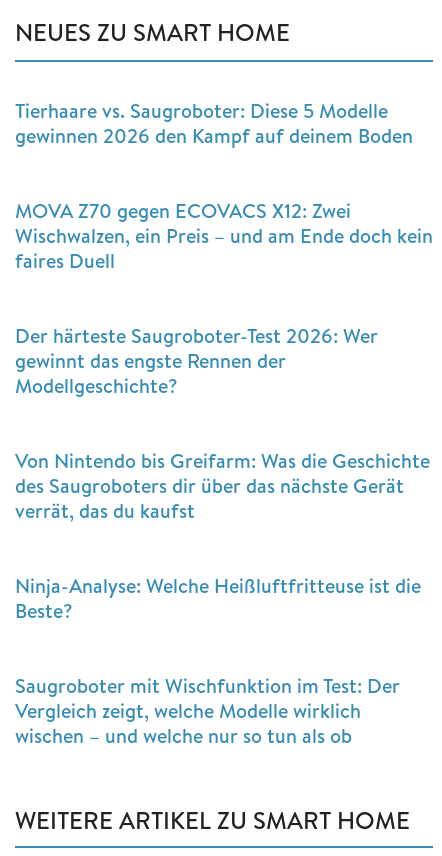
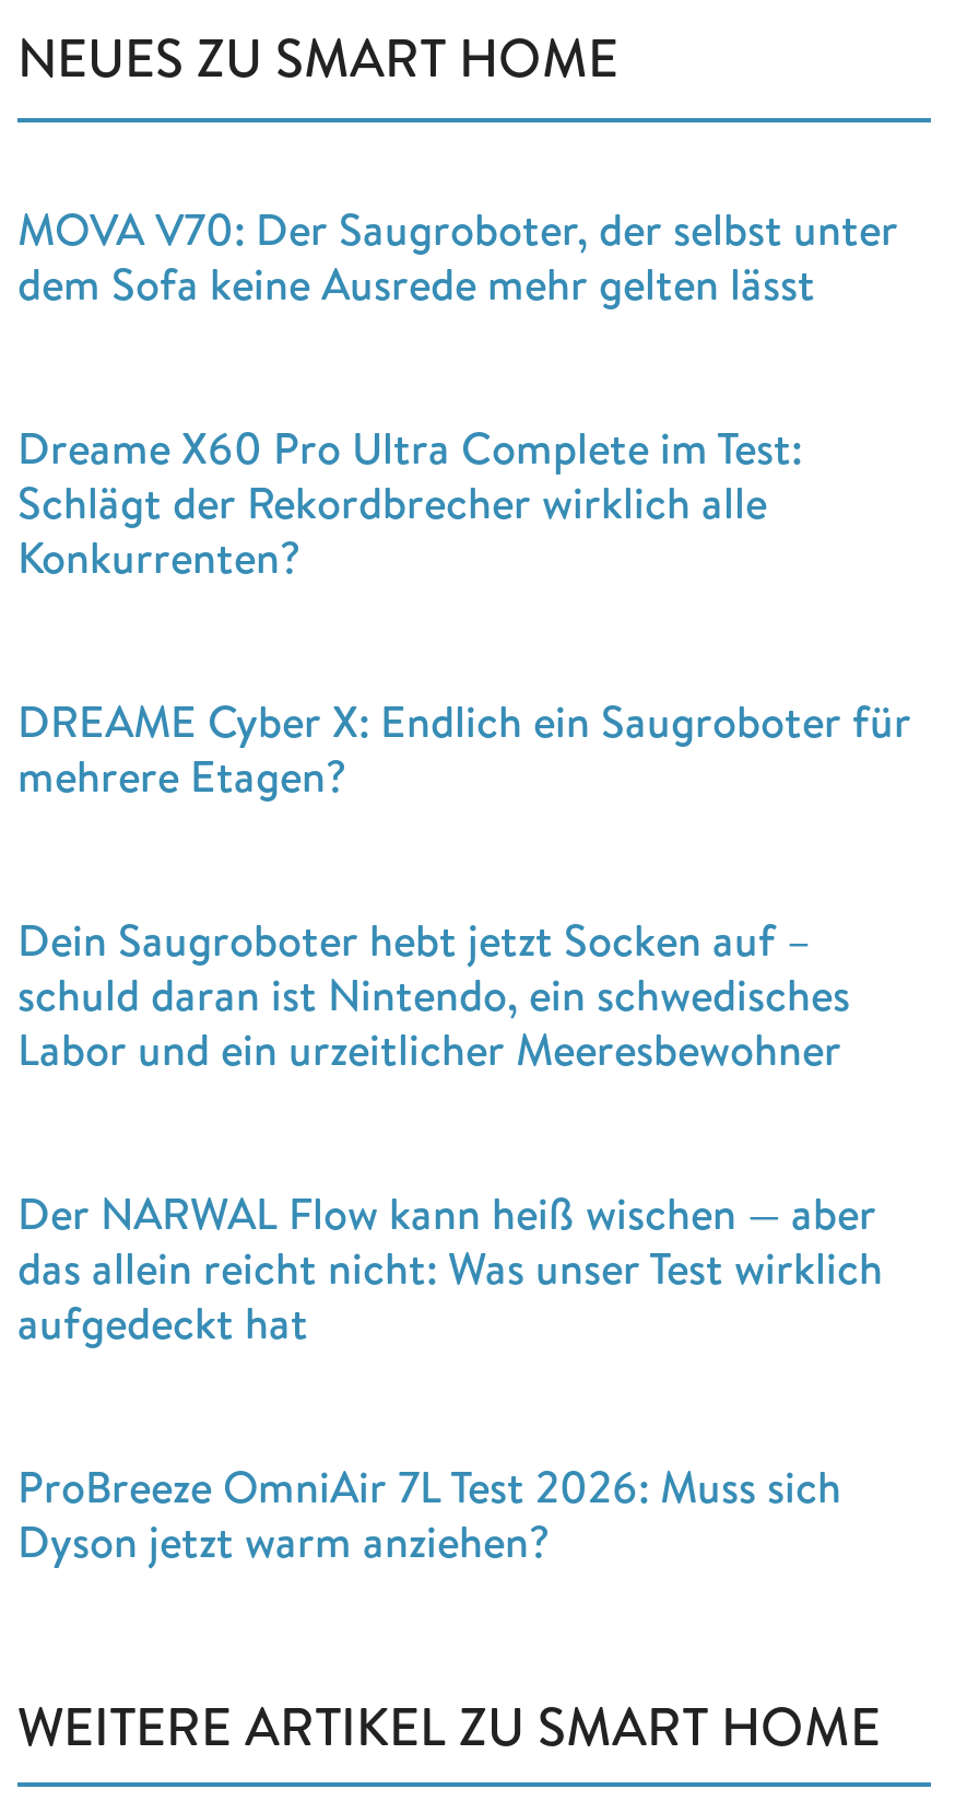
- Tierhaare vs. Saugroboter: Diese 5 Modelle
- gewinnen 2026 den Kampf auf deinem Boden
+ MOVA V70: Der Saugroboter, der selbst unter
+ dem Sofa keine Ausrede mehr gelten lässt

- MOVA Z70 gegen ECOVACS X12: Zwei
- Wischwalzen, ein Preis – und am Ende doch kein
- faires Duell
+ Dreame X60 Pro Ultra Complete im Test:
+ Schlägt der Rekordbrecher wirklich alle
+ Konkurrenten?

- Der härteste Saugroboter-Test 2026: Wer
- gewinnt das engste Rennen der
- Modellgeschichte?
+ DREAME Cyber X: Endlich ein Saugroboter für
+ mehrere Etagen?

- Von Nintendo bis Greifarm: Was die Geschichte
- des Saugroboters dir über das nächste Gerät
- verrät, das du kaufst
+ Dein Saugroboter hebt jetzt Socken auf –
+ schuld daran ist Nintendo, ein schwedisches
+ Labor und ein urzeitlicher Meeresbewohner

- Ninja-Analyse: Welche Heißluftfritteuse ist die
- Beste?
+ Der NARWAL Flow kann heiß wischen — aber
+ das allein reicht nicht: Was unser Test wirklich
+ aufgedeckt hat

- Saugroboter mit Wischfunktion im Test: Der
- Vergleich zeigt, welche Modelle wirklich
- wischen – und welche nur so tun als ob
+ ProBreeze OmniAir 7L Test 2026: Muss sich
+ Dyson jetzt warm anziehen?
